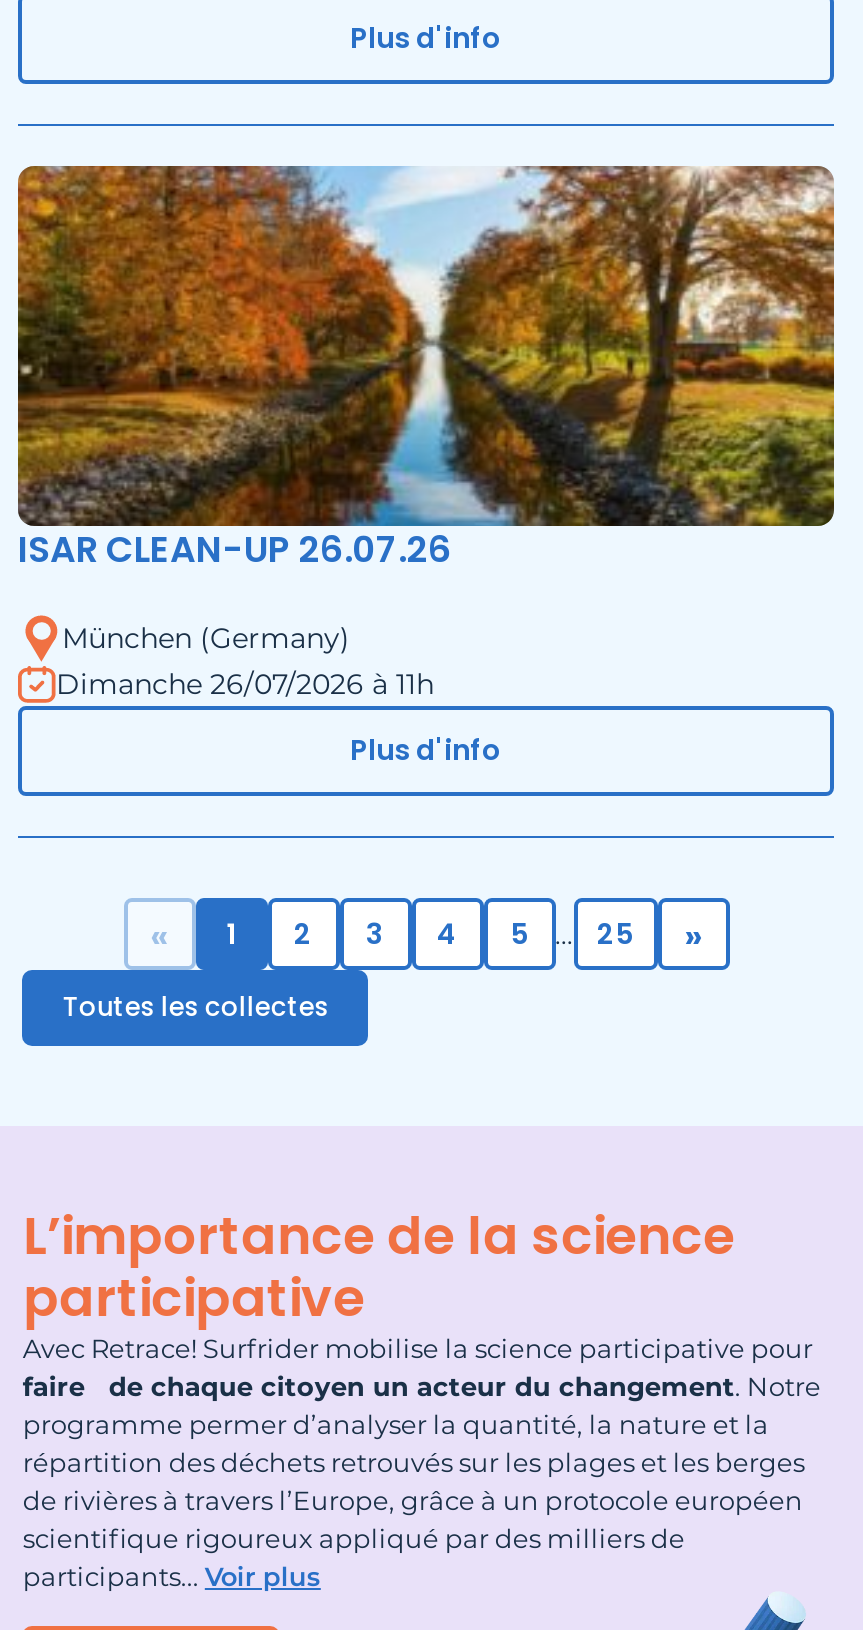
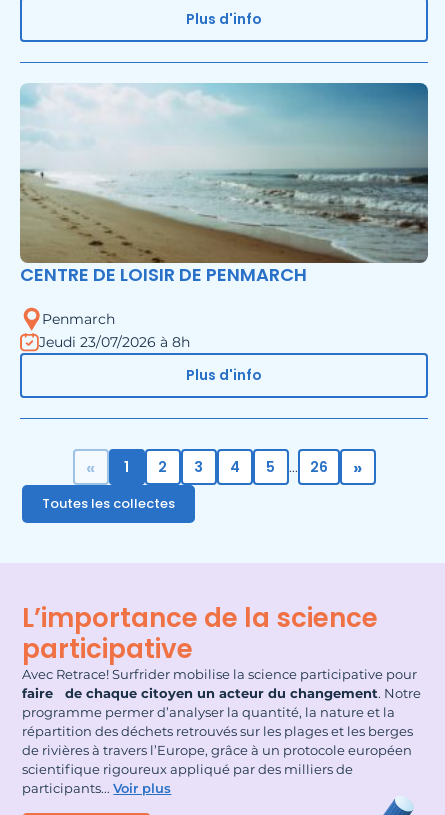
- [image]
- ISAR CLEAN-UP 26.07.26
+ [image]
+ CENTRE DE LOISIR DE PENMARCH

- München (Germany)
- Dimanche 26/07/2026 à 11h
+ Penmarch
+ Jeudi 23/07/2026 à 8h

- 25
+ 26
